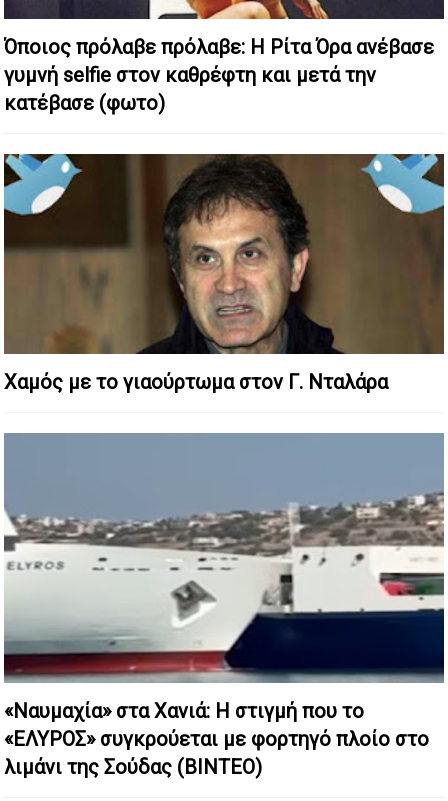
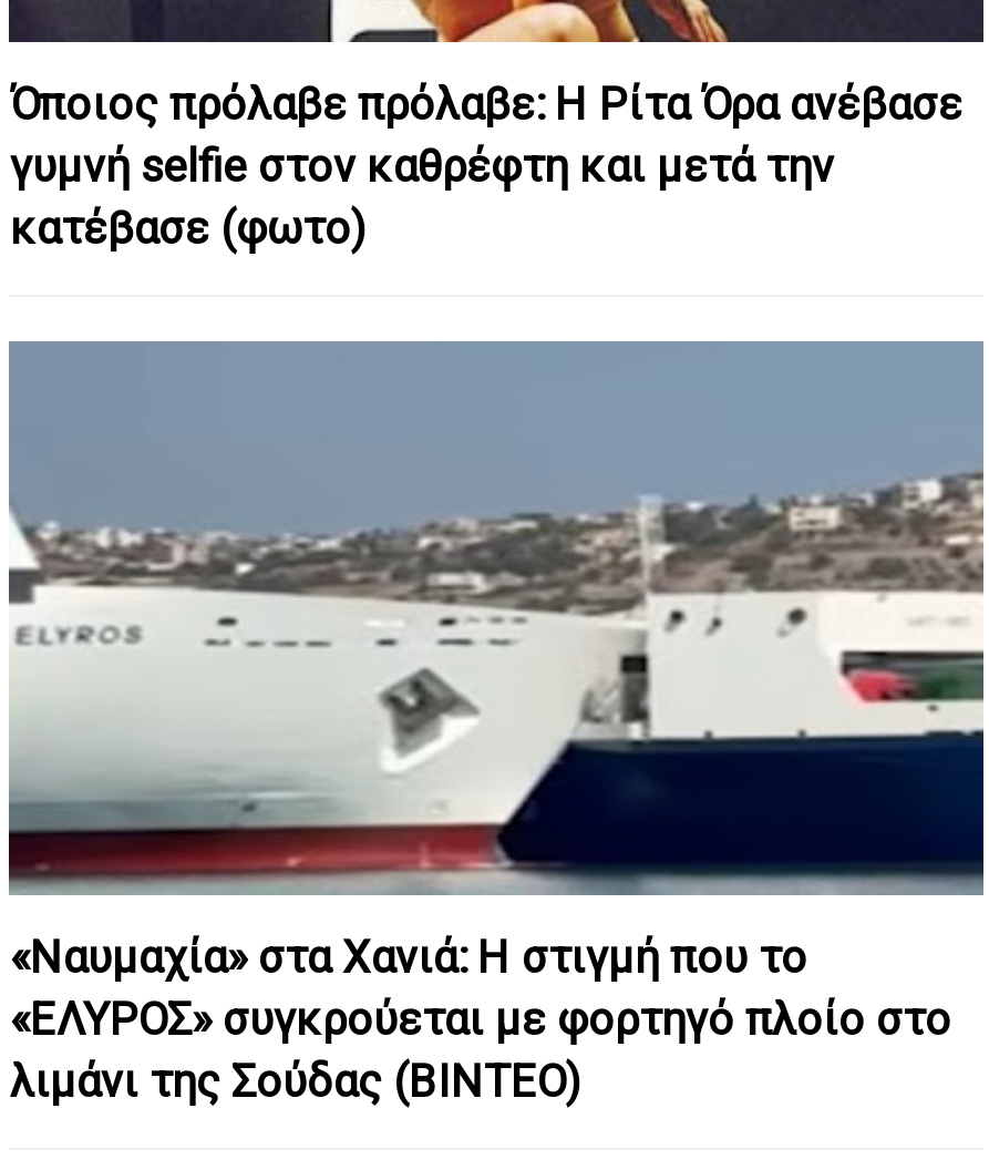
- [image]
- Χαμός με το γιαούρτωμα στον Γ. Νταλάρα
